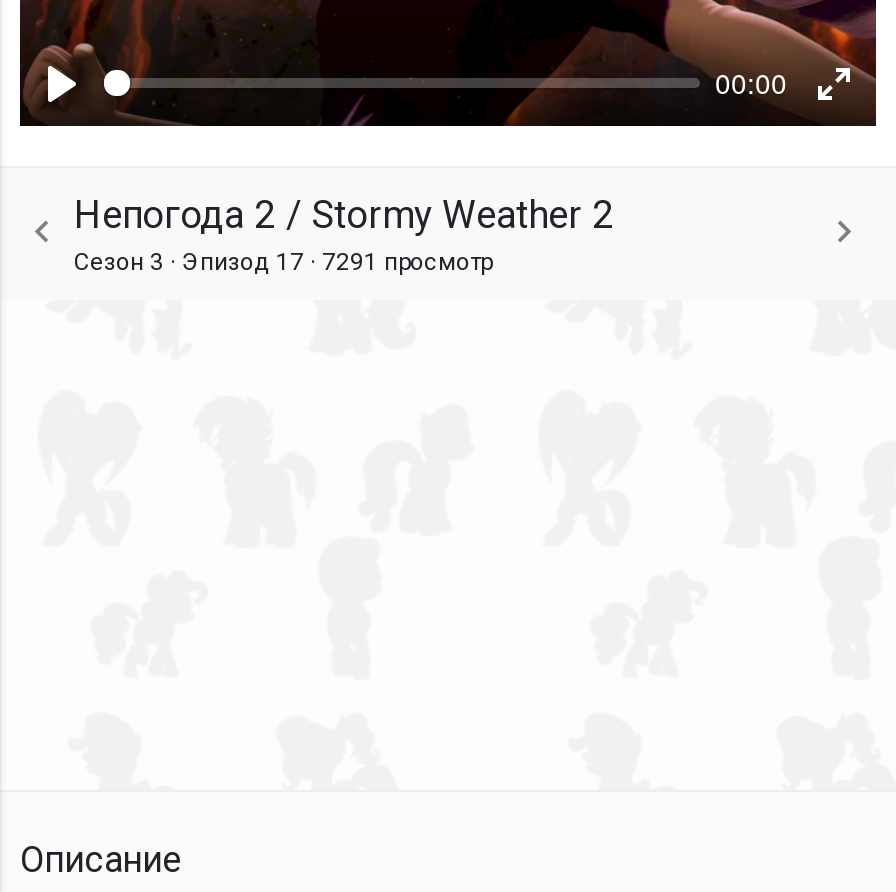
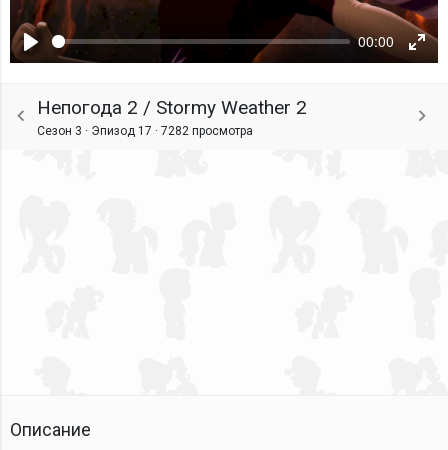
- Сезон 3 · Эпизод 17 · 7291 просмотр
+ Сезон 3 · Эпизод 17 · 7282 просмотра
